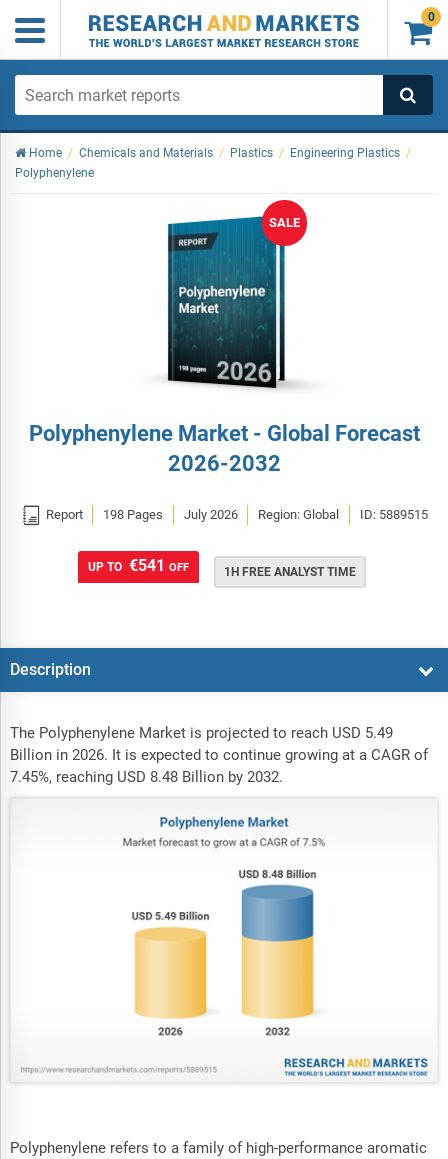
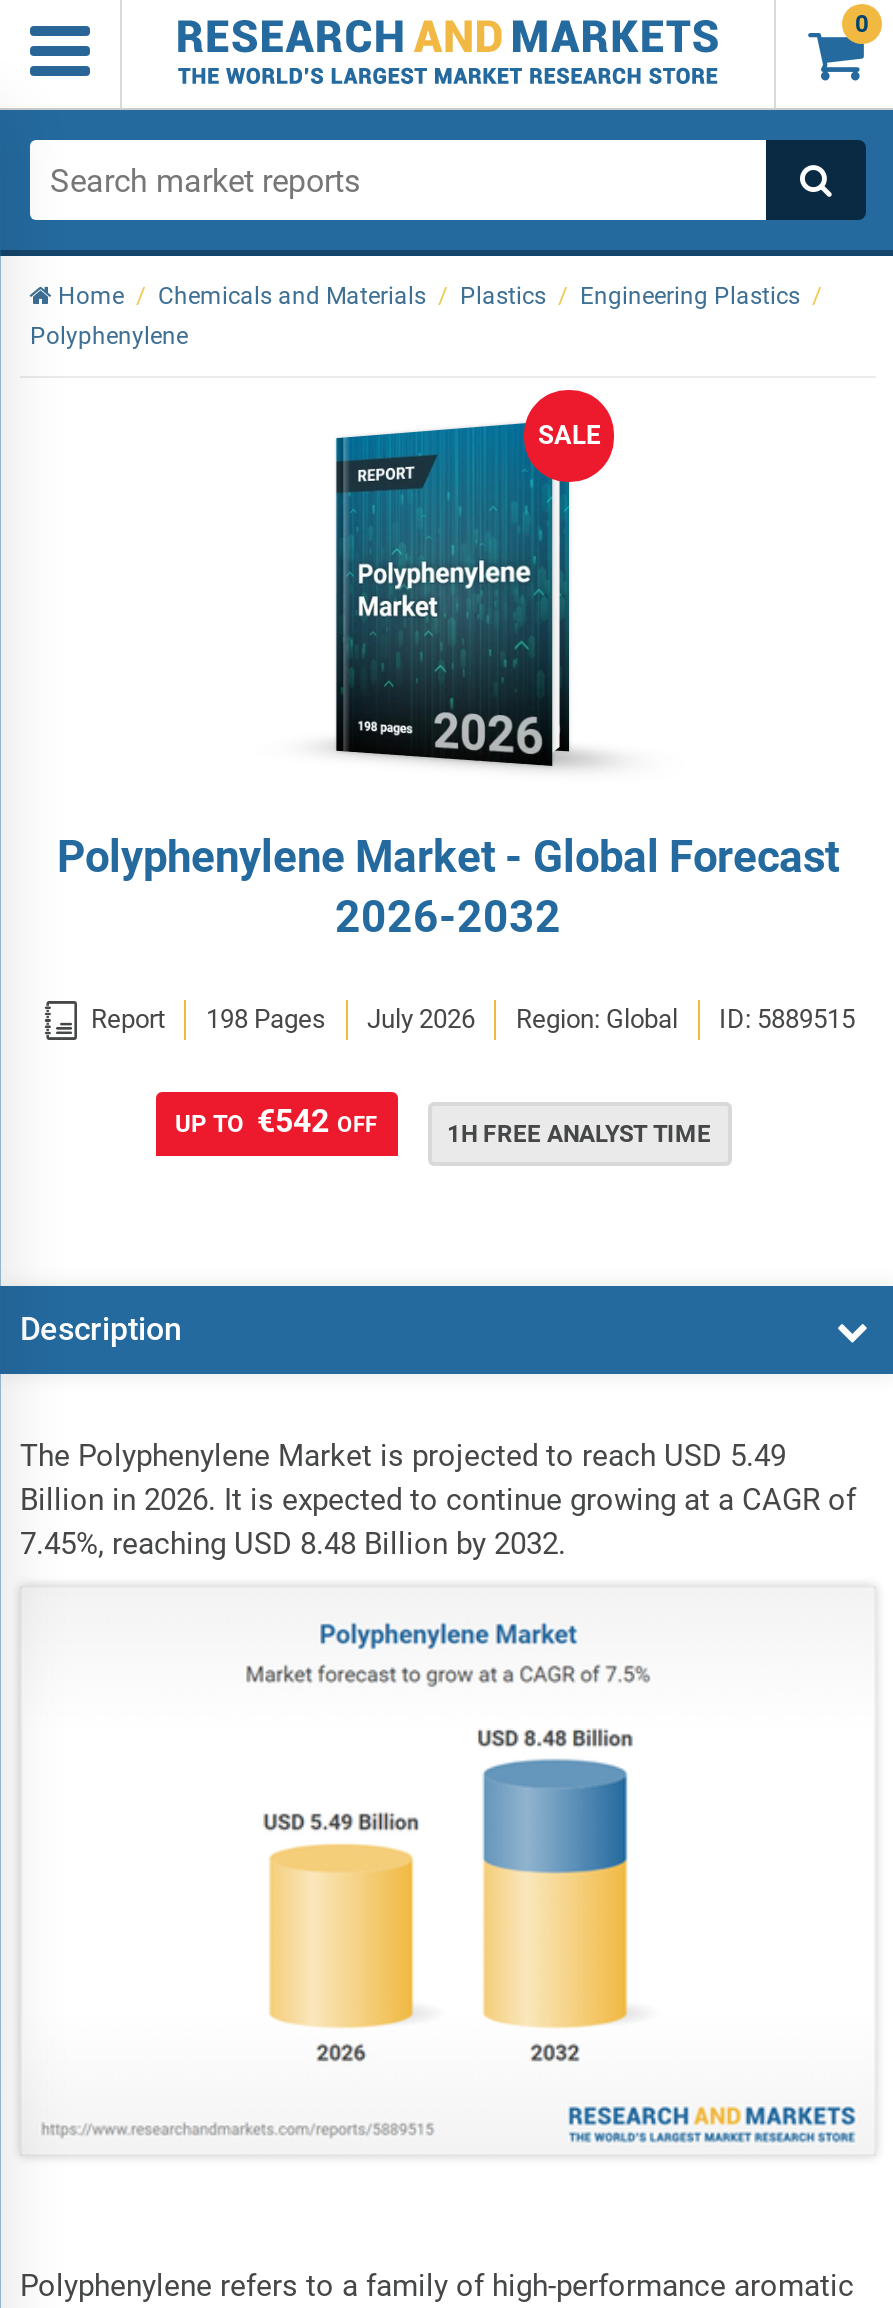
- UP TO €541 OFF
+ UP TO €542 OFF
